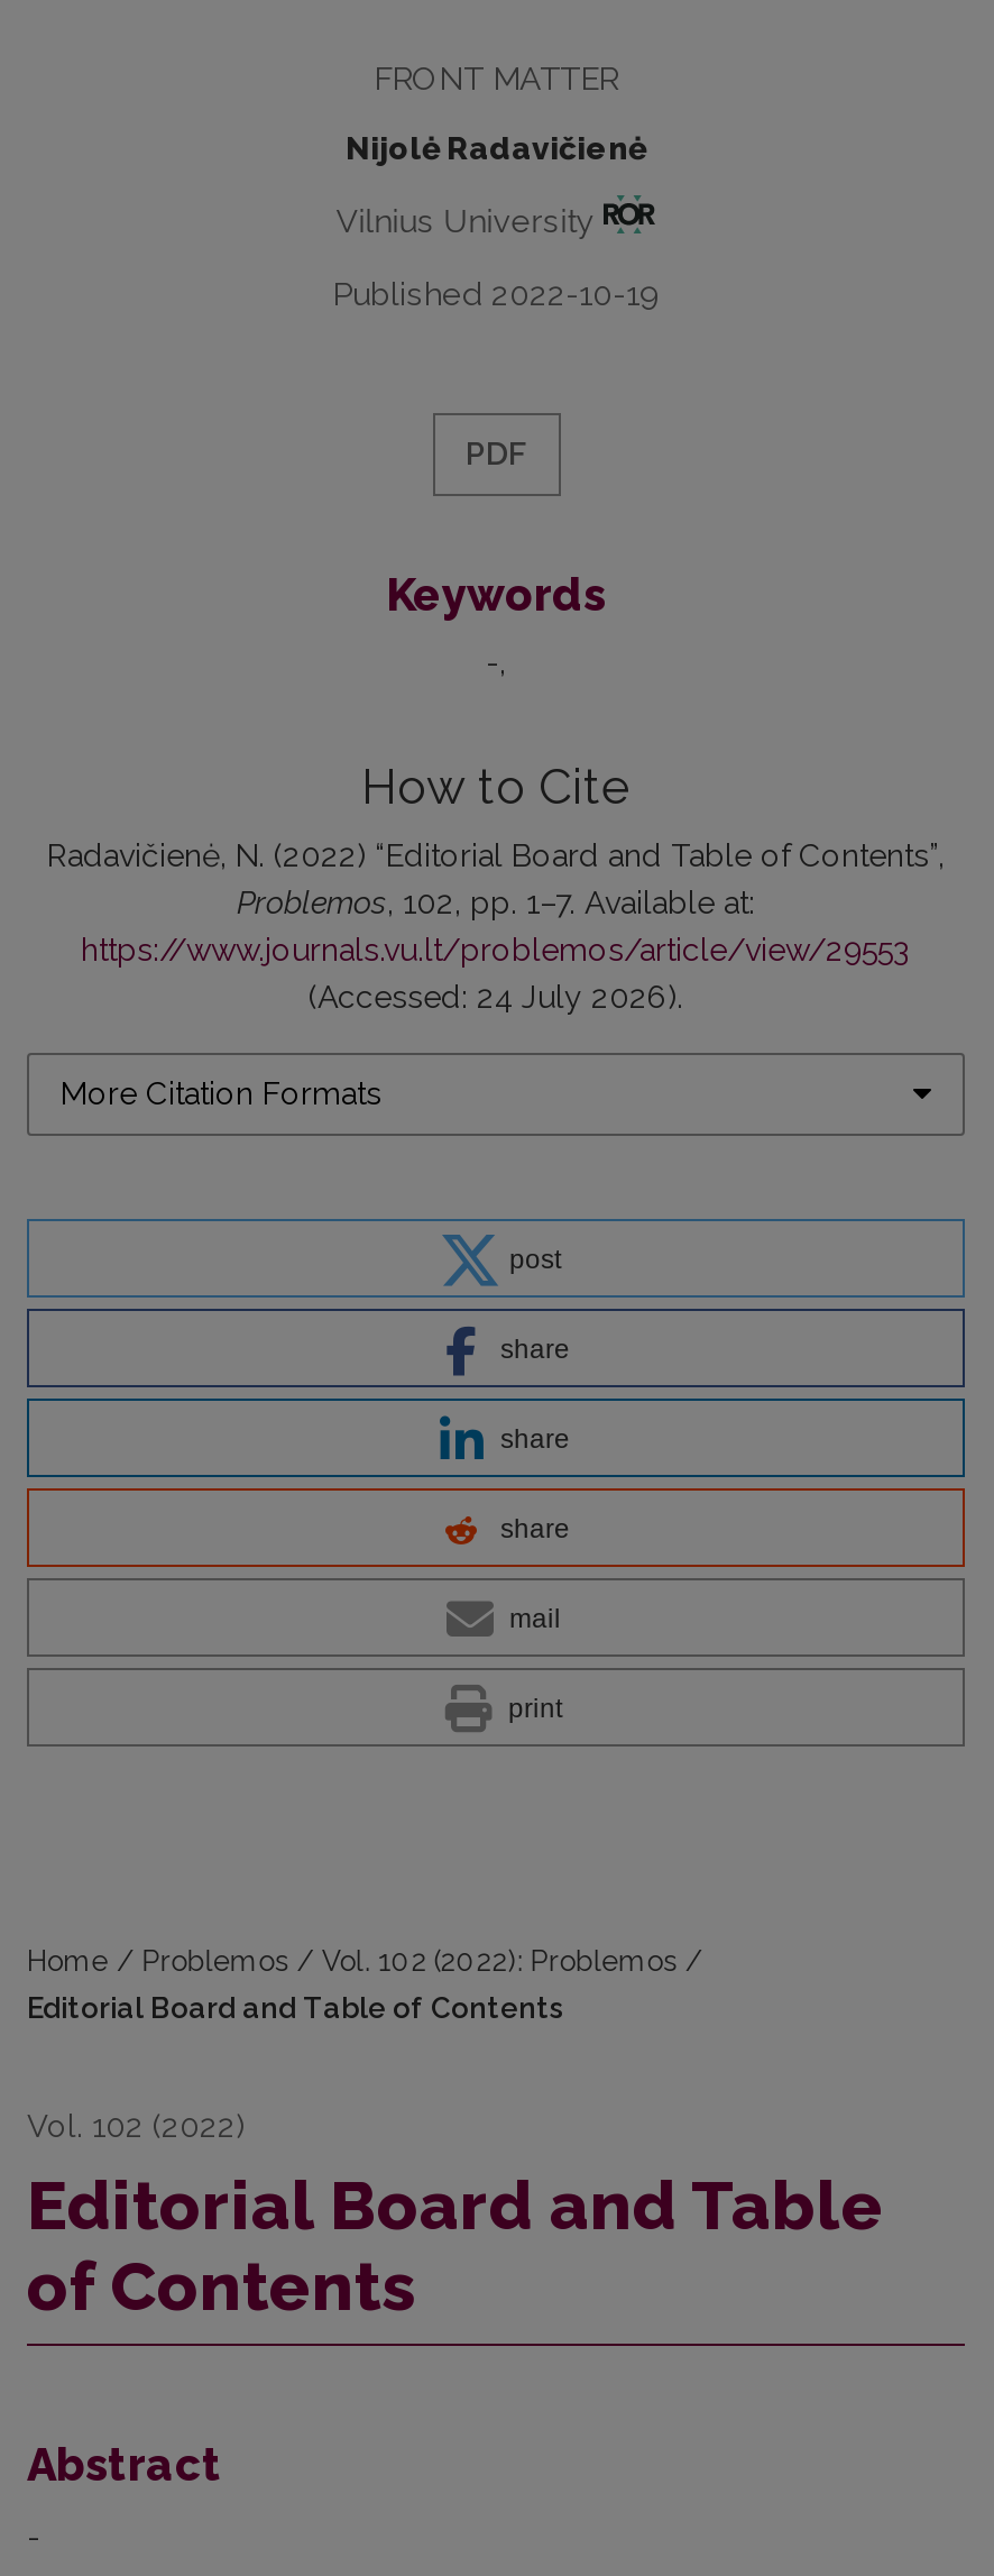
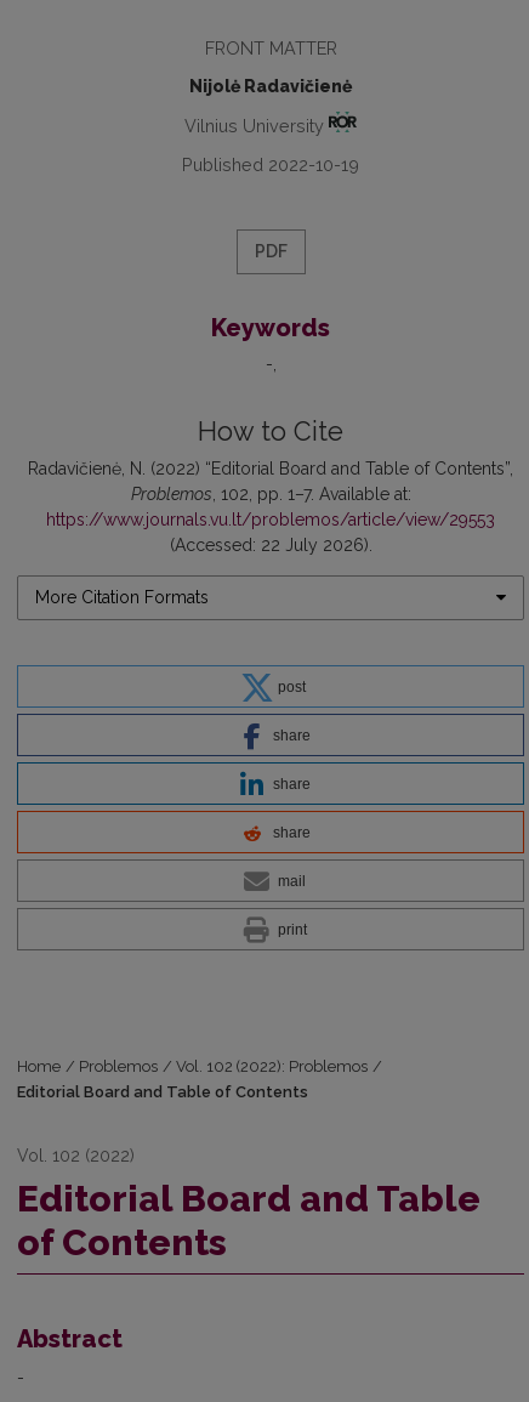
- (Accessed: 24 July 2026).
+ (Accessed: 22 July 2026).
